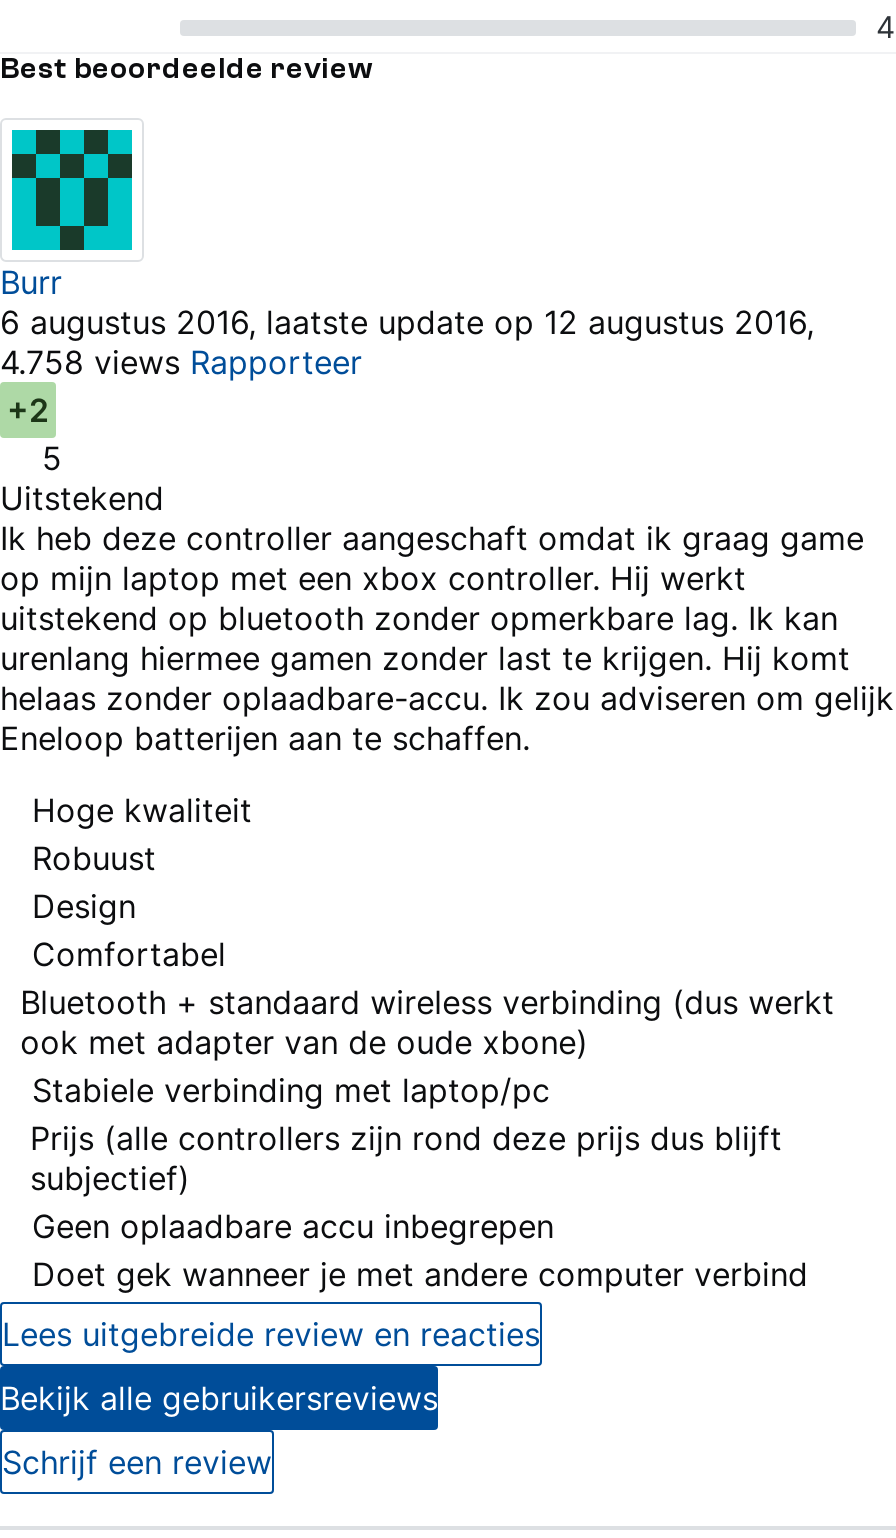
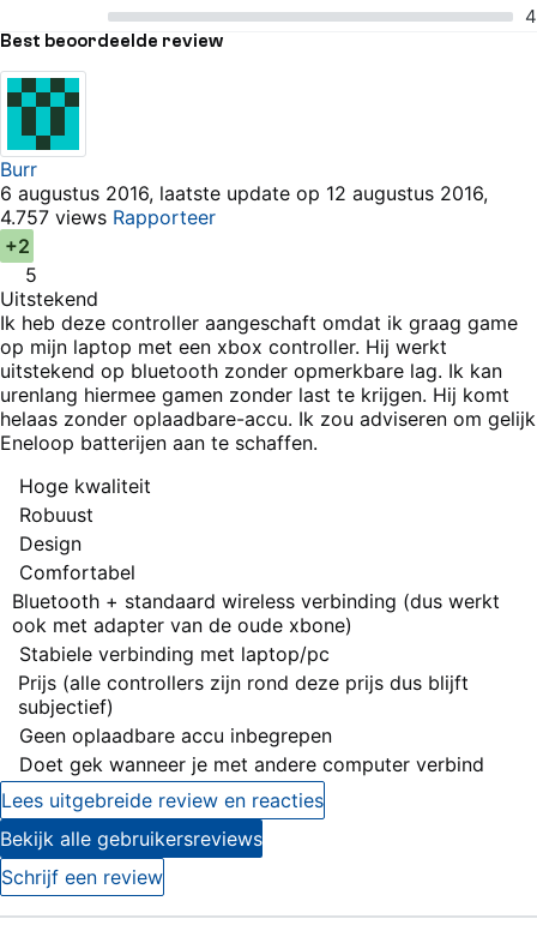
- 4.758 views Rapporteer
+ 4.757 views Rapporteer
